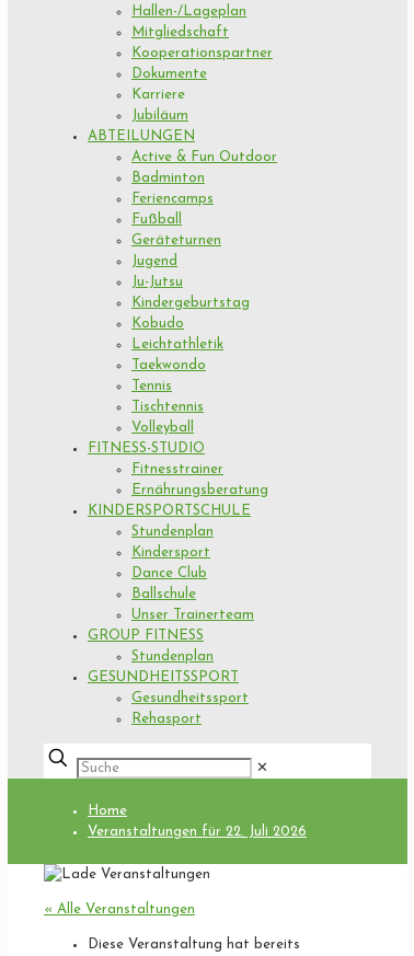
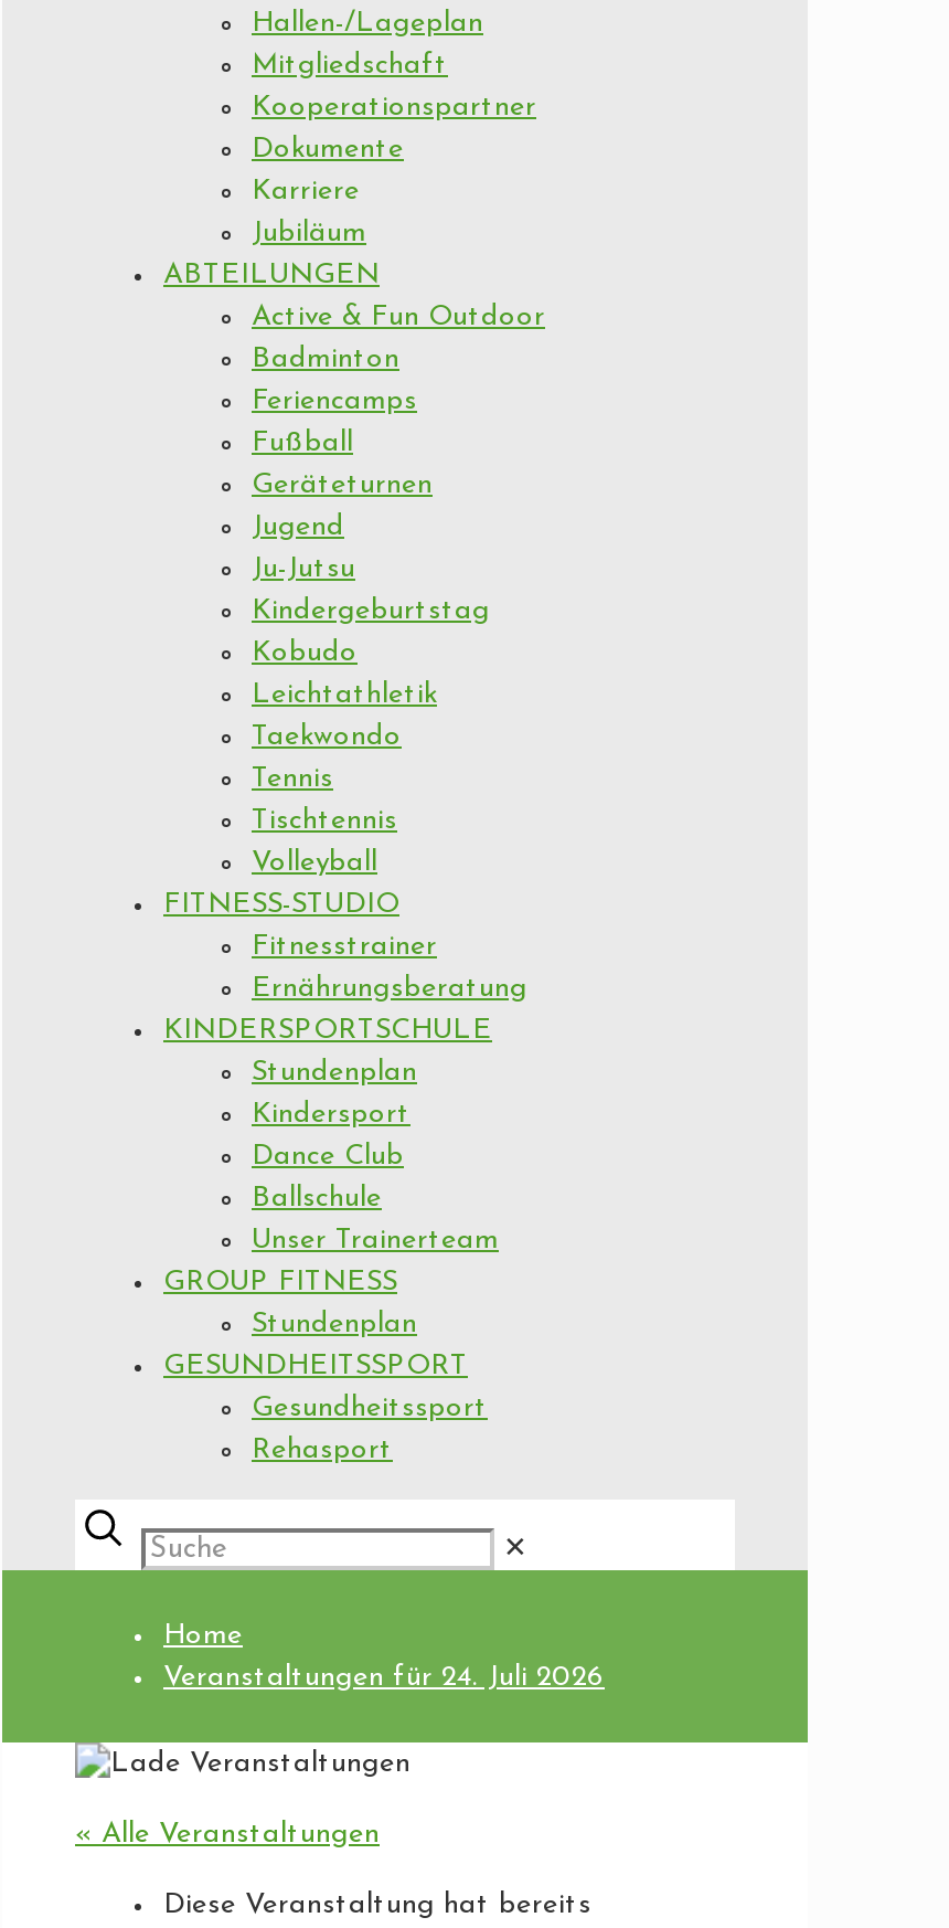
- Veranstaltungen für 22. Juli 2026
+ Veranstaltungen für 24. Juli 2026
